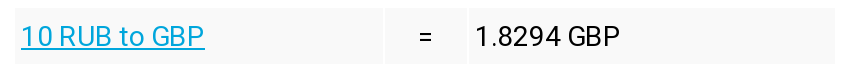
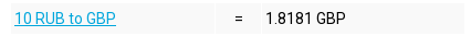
- 1.8294 GBP
+ 1.8181 GBP
